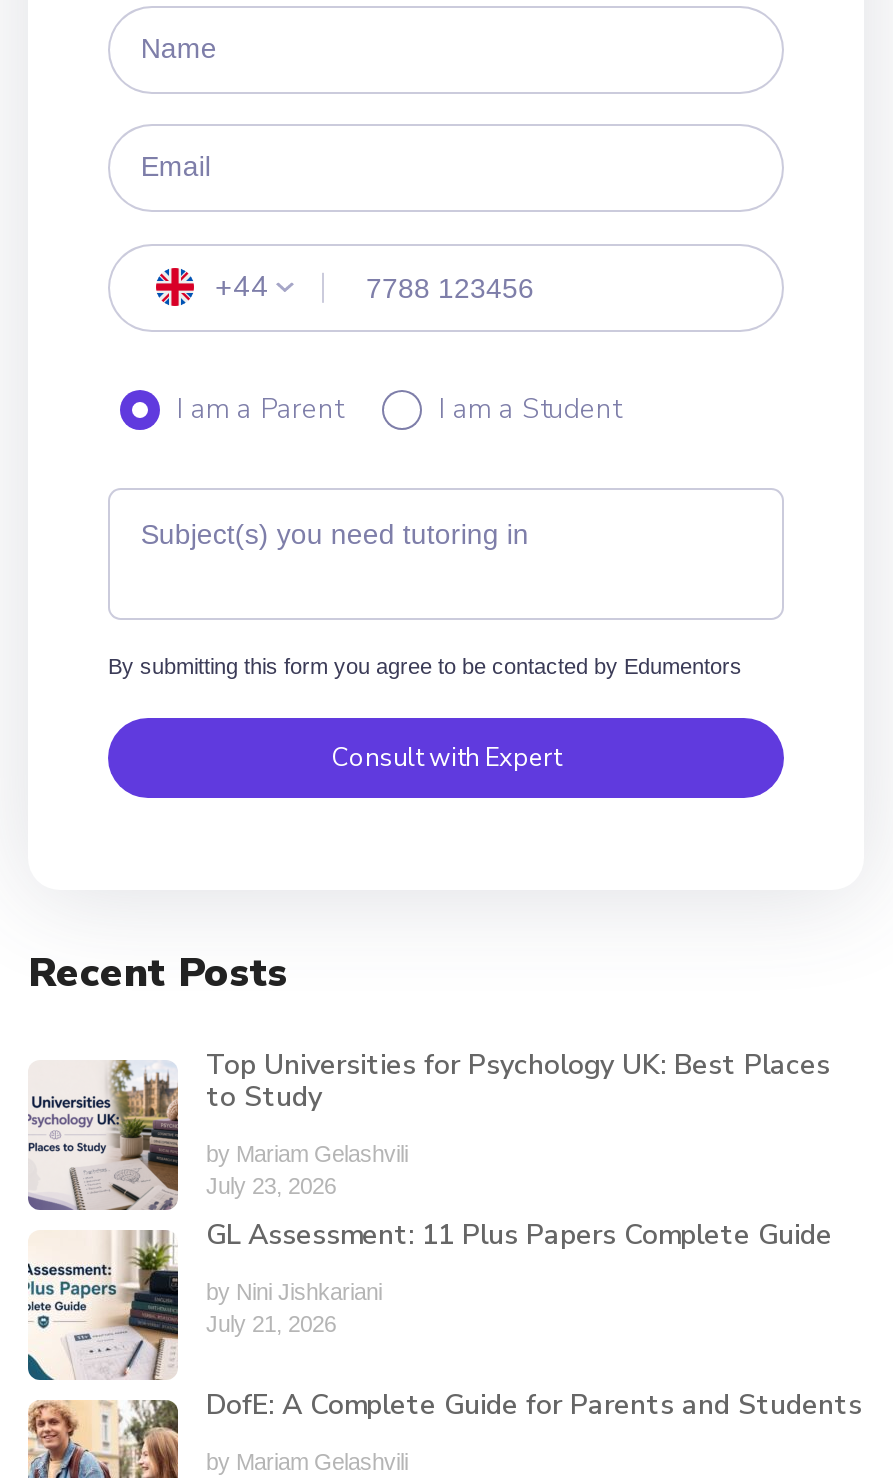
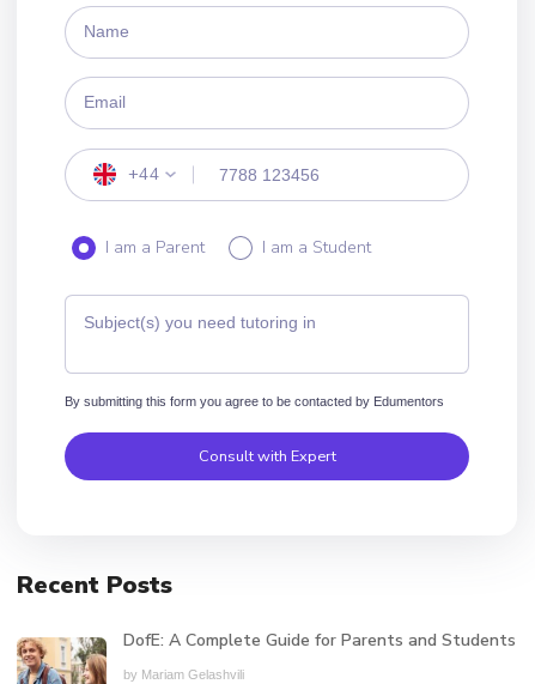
- [image]
- Top Universities for Psychology UK: Best Places
- to Study
- by Mariam Gelashvili
- July 23, 2026
- GL Assessment: 11 Plus Papers Complete Guide
- by Nini Jishkariani
- July 21, 2026

- [image]
